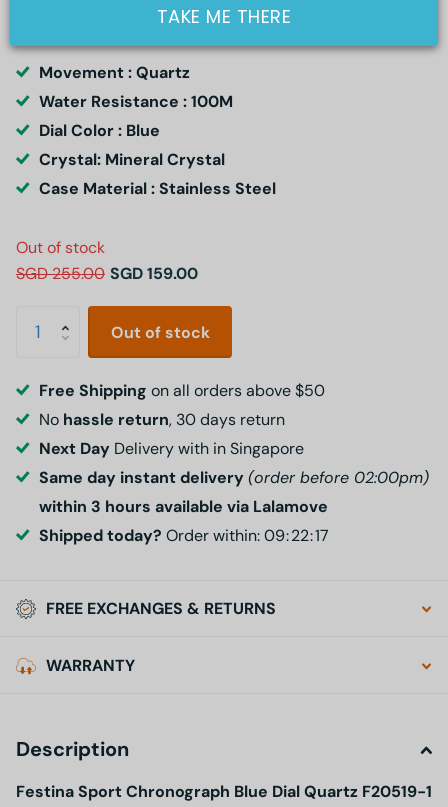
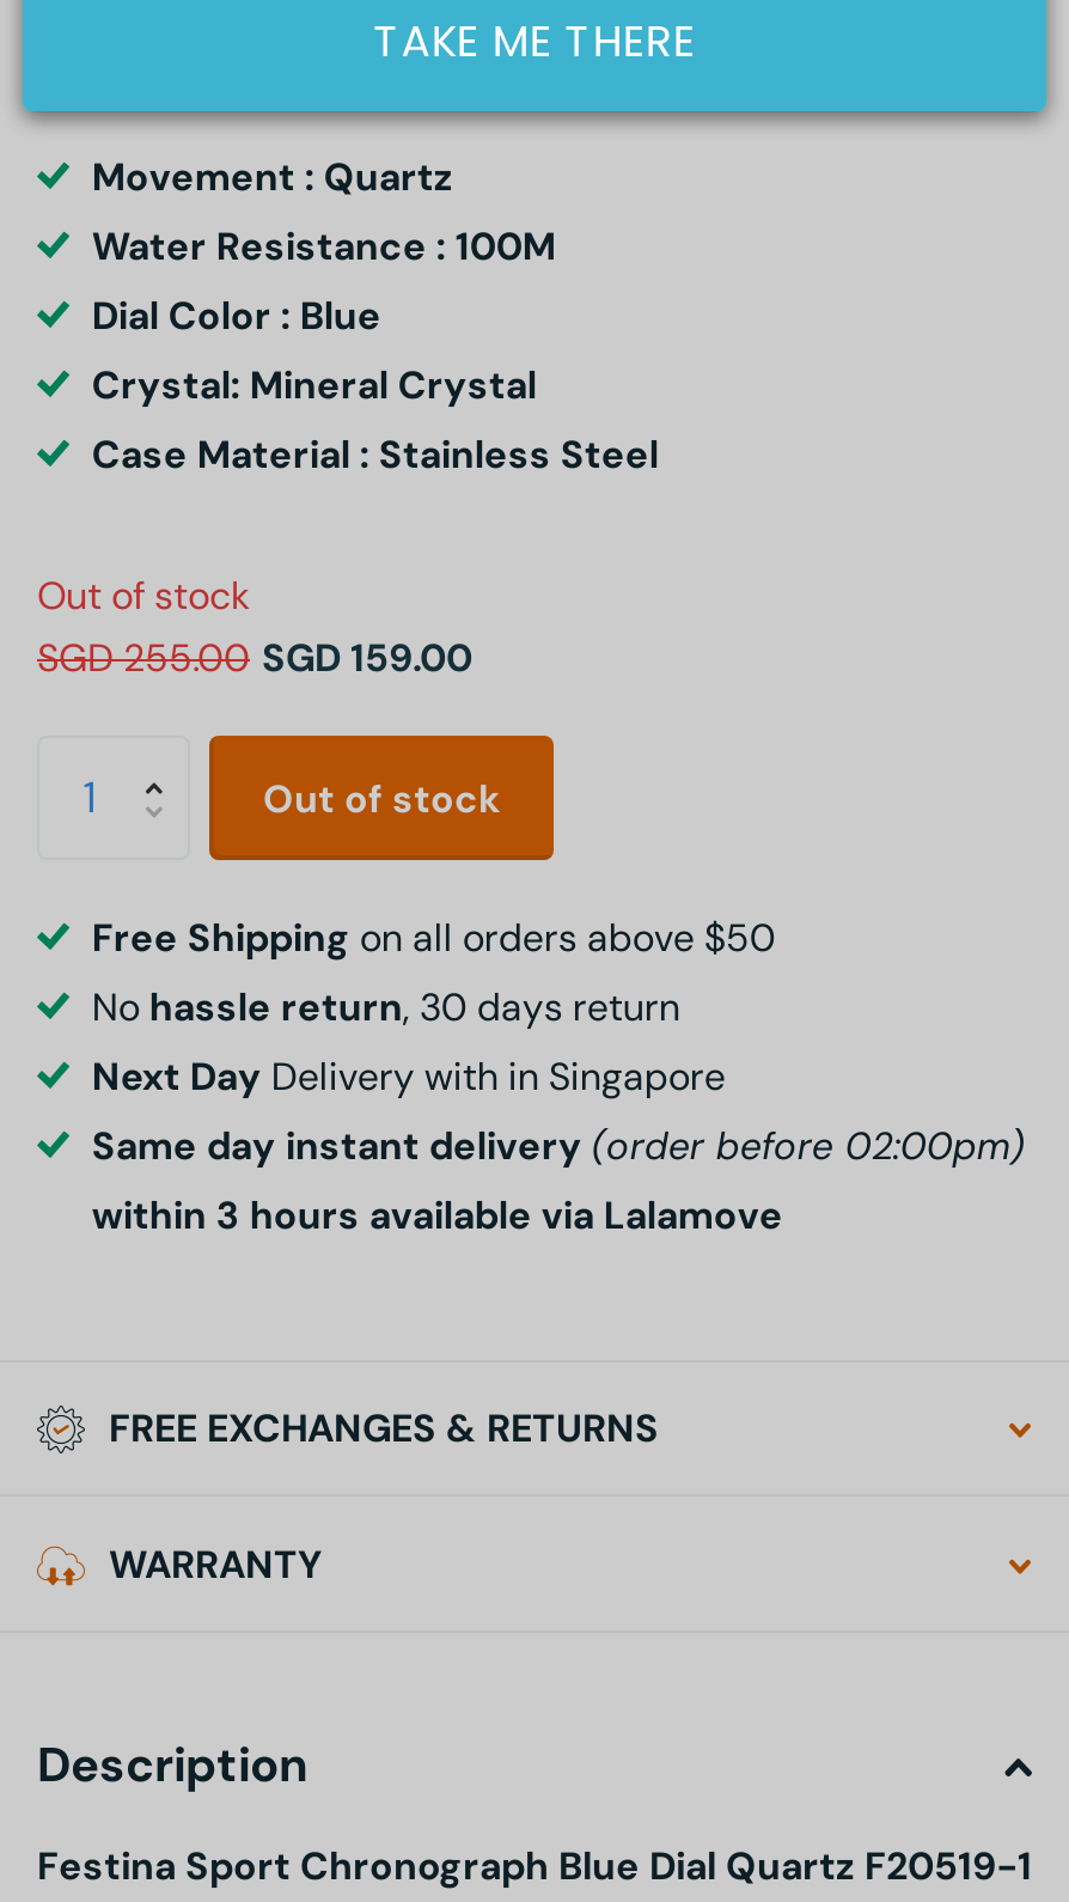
- Shipped today? Order within: 09 22 17
